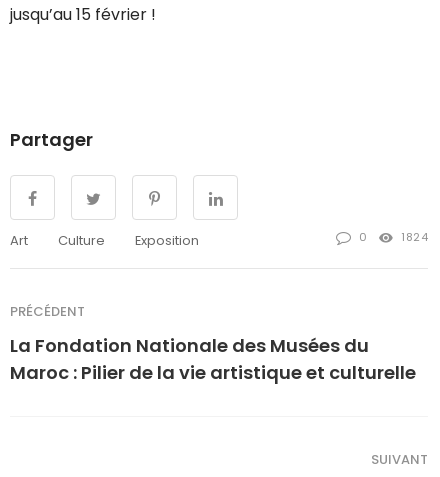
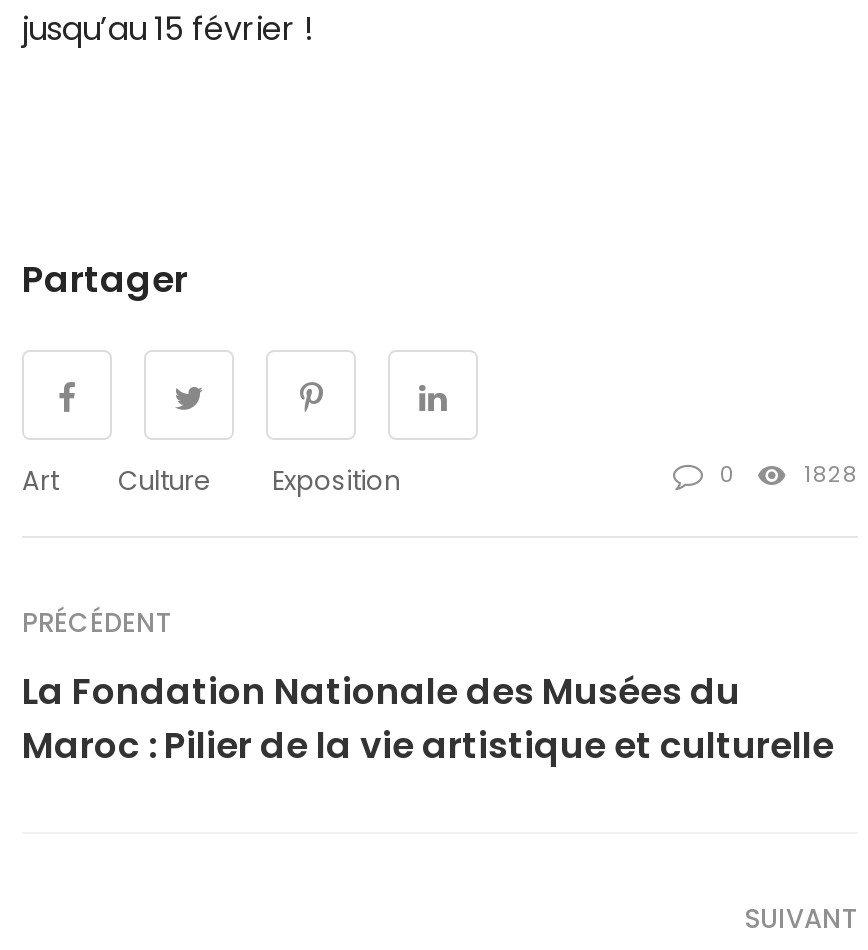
- 1824
+ 1828
